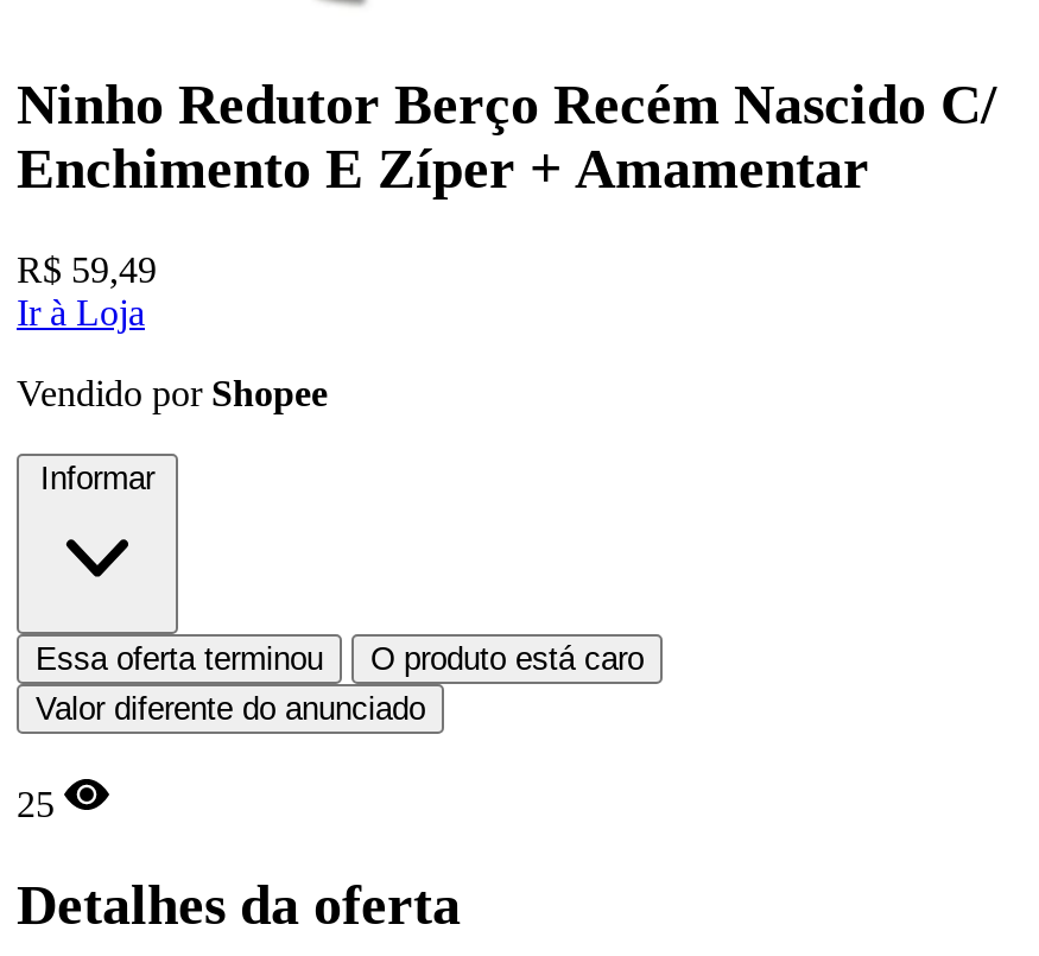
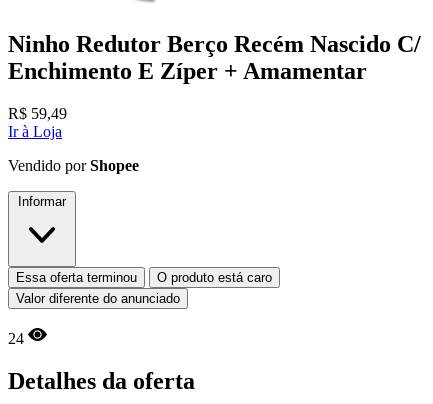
- 25
+ 24
